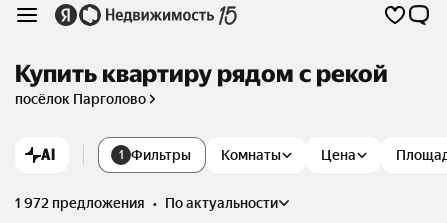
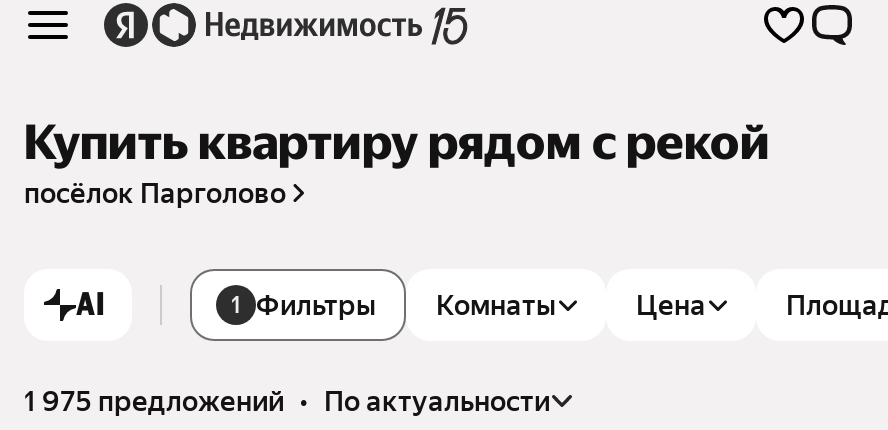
- 1 972 предложения • по актуальности
+ 1 975 предложений • по актуальности
